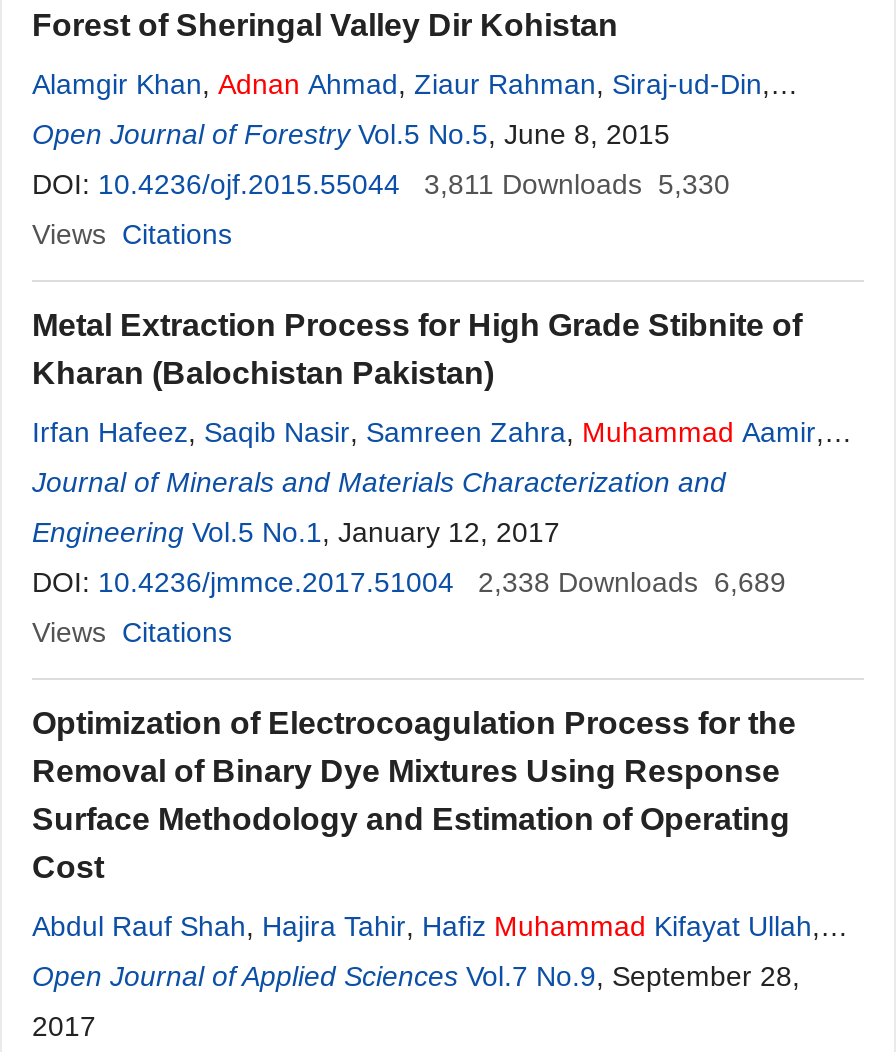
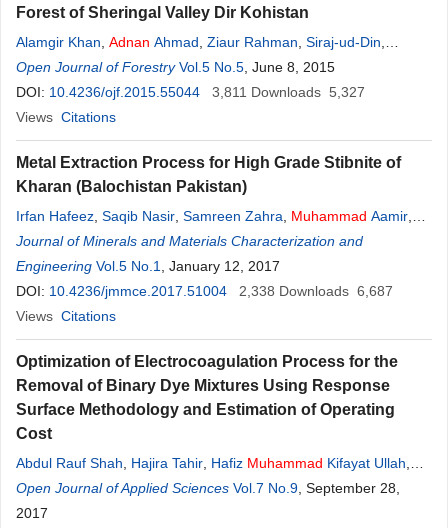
- DOI: 10.4236/ojf.2015.55044 3,811 Downloads 5,330
+ DOI: 10.4236/ojf.2015.55044 3,811 Downloads 5,327

- DOI: 10.4236/jmmce.2017.51004 2,338 Downloads 6,689
+ DOI: 10.4236/jmmce.2017.51004 2,338 Downloads 6,687
